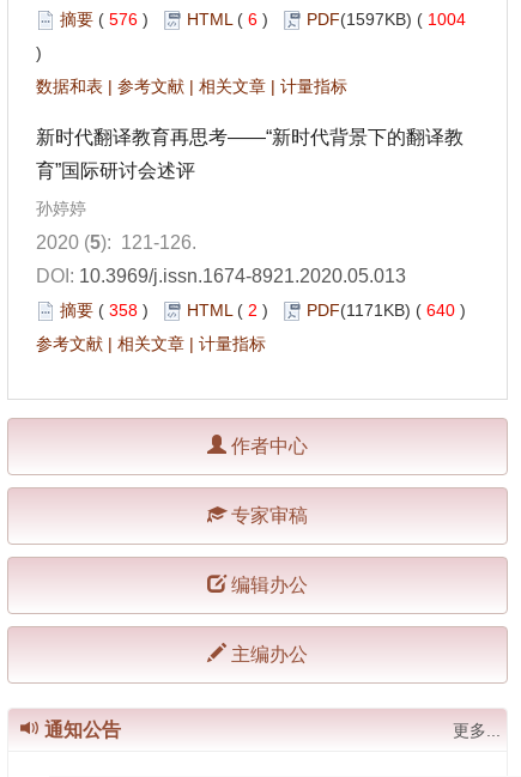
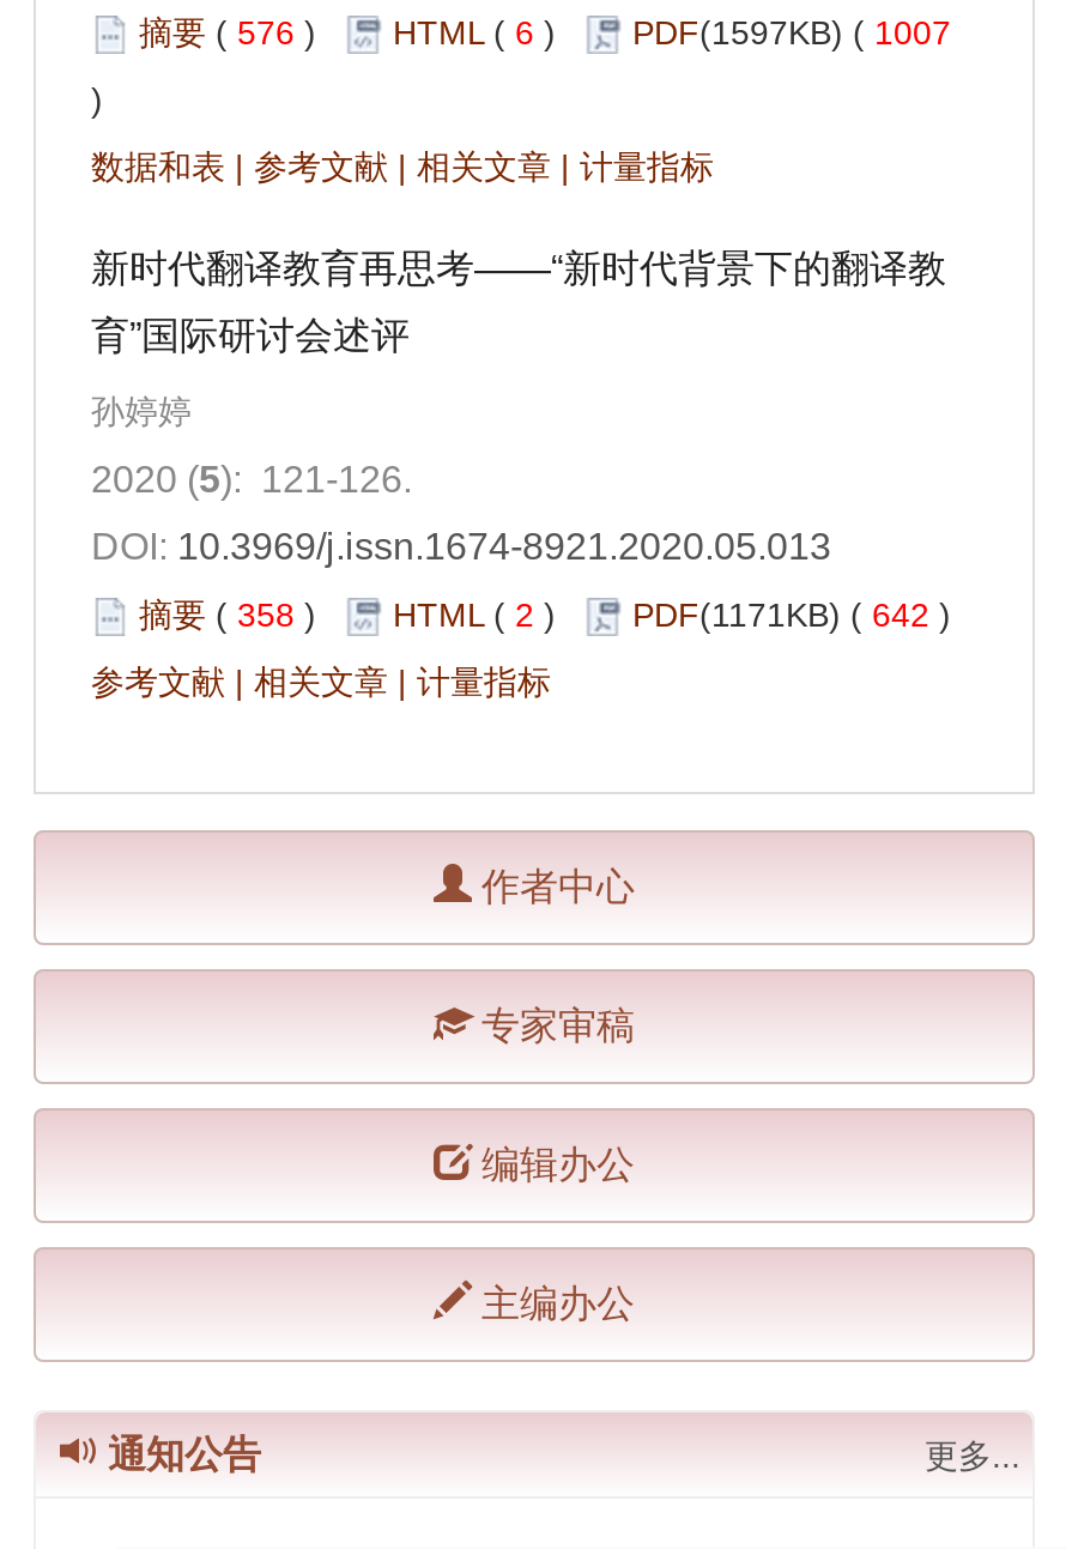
- 摘要(576) HTML (6) PDF(1597KB) (1004
+ 摘要(576) HTML (6) PDF(1597KB) (1007

- 摘要(358) HTML (2) PDF(1171KB) (640)
+ 摘要(358) HTML (2) PDF(1171KB) (642)
